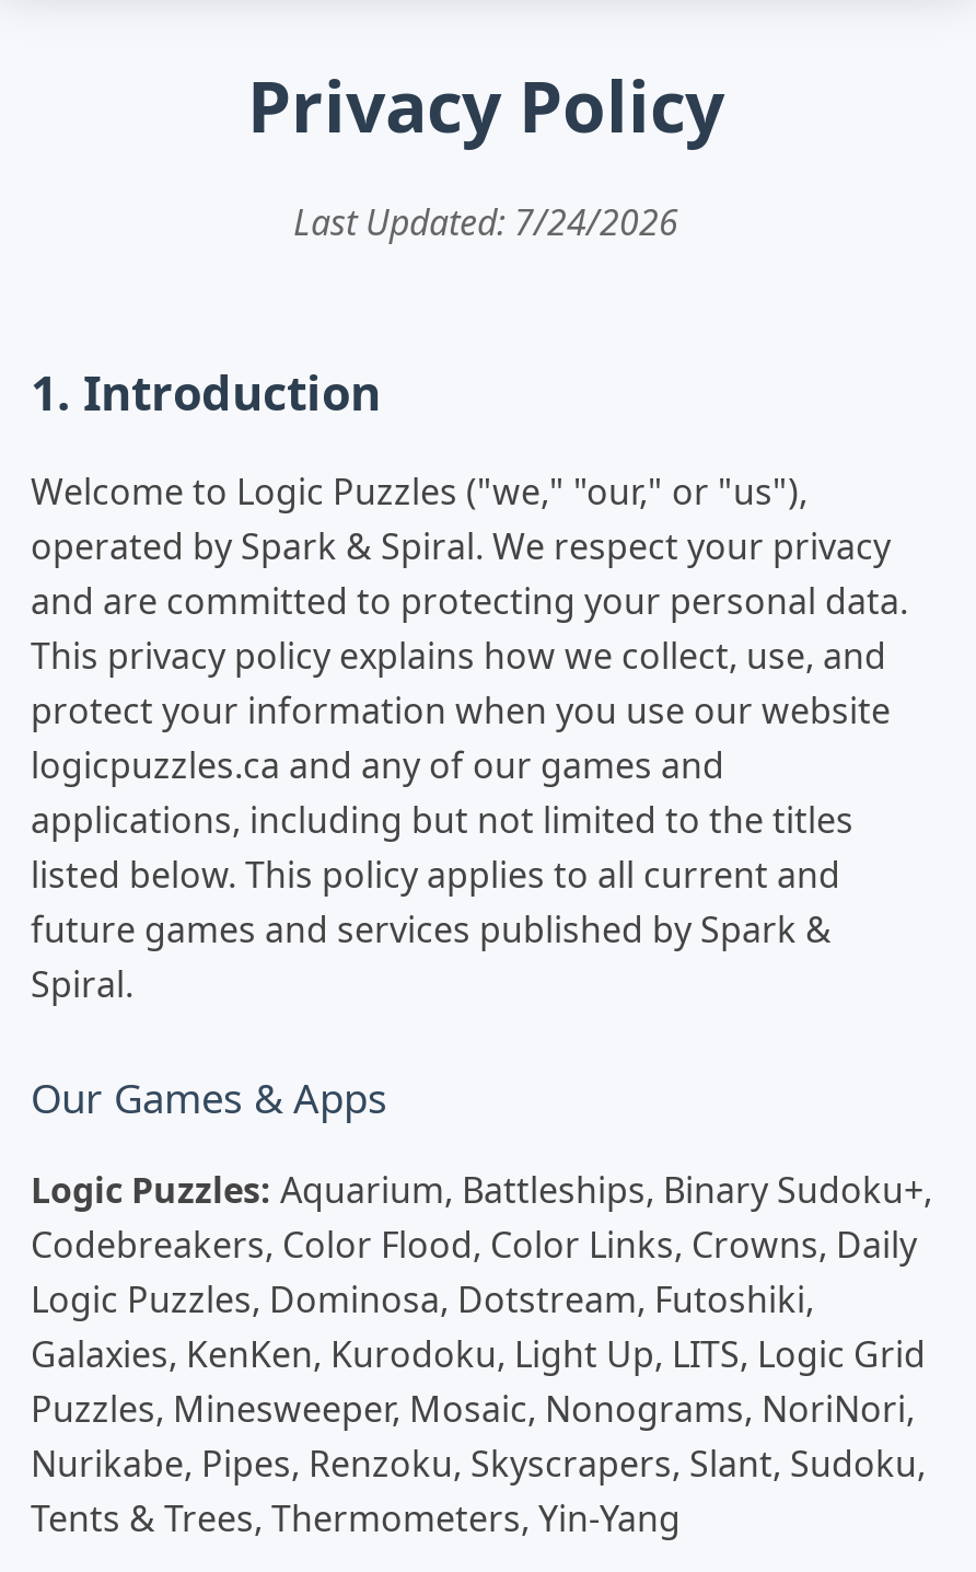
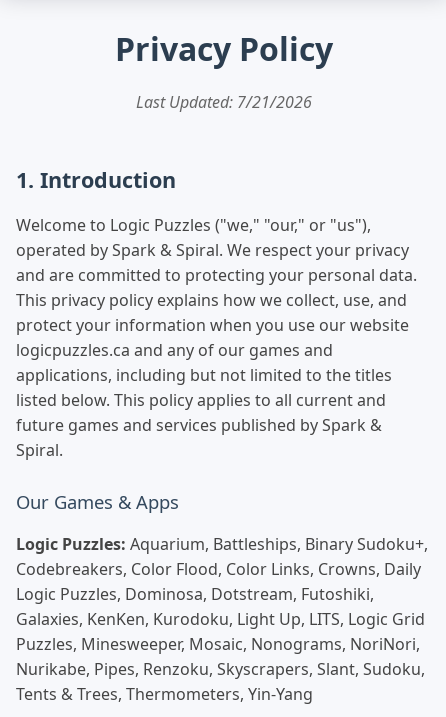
- Last Updated: 7/24/2026
+ Last Updated: 7/21/2026
